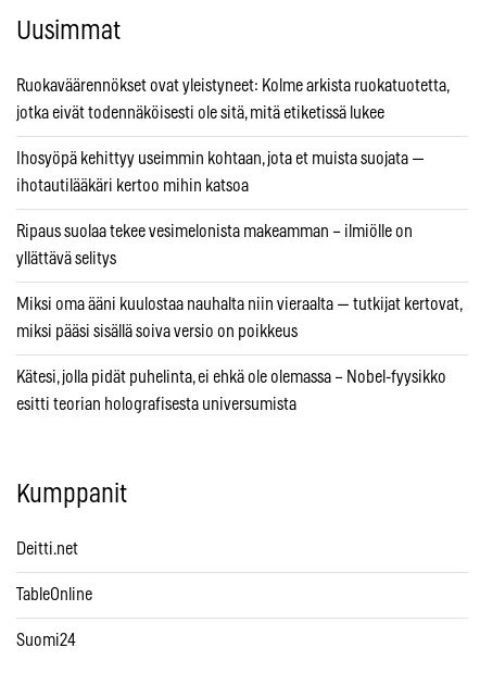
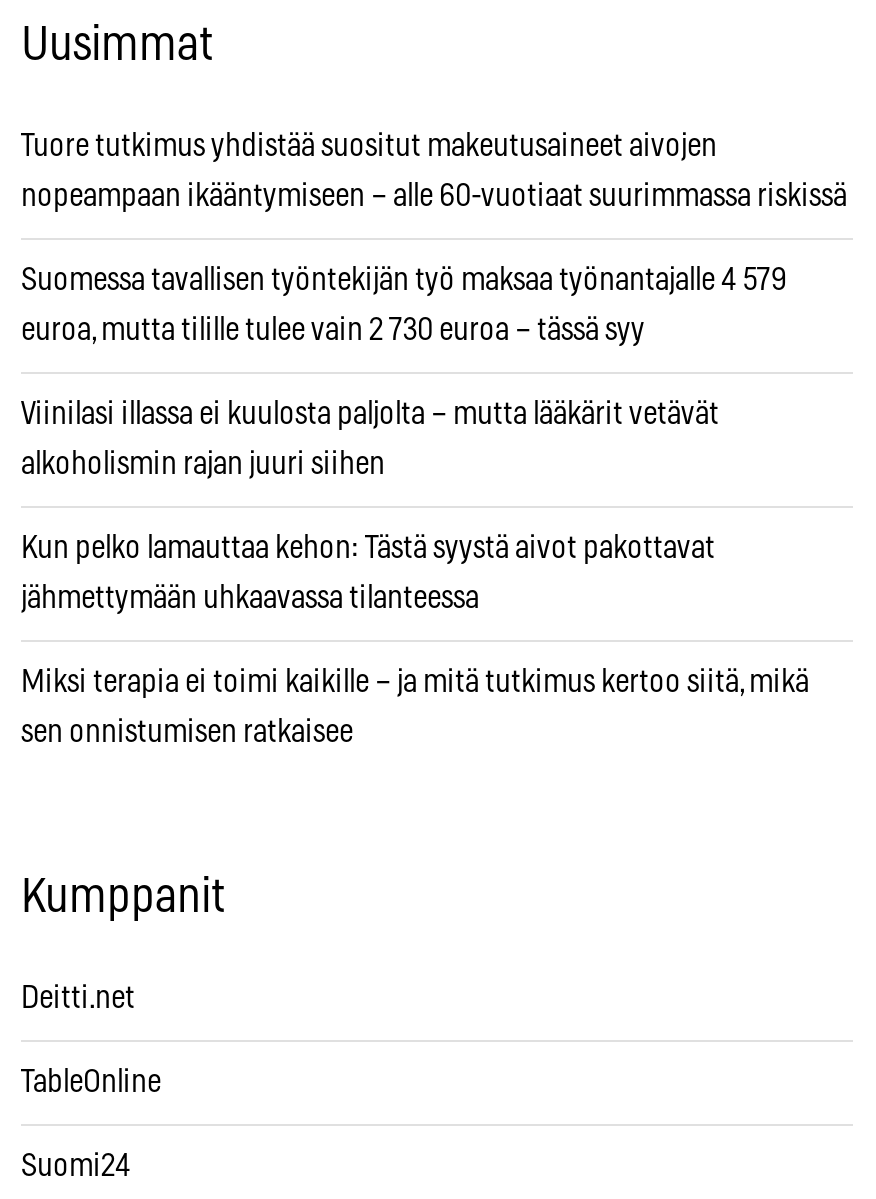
- Ruokaväärennökset ovat yleistyneet: Kolme arkista ruokatuotetta,
+ Tuore tutkimus yhdistää suositut makeutusaineet aivojen

- jotka eivät todennäköisesti ole sitä, mitä etiketissä lukee
+ nopeampaan ikääntymiseen – alle 60-vuotiaat suurimmassa riskissä

- Ihosyöpä kehittyy useimmin kohtaan, jota et muista suojata —
+ Suomessa tavallisen työntekijän työ maksaa työnantajalle 4 579

- ihotautilääkäri kertoo mihin katsoa
+ euroa, mutta tilille tulee vain 2 730 euroa – tässä syy

- Ripaus suolaa tekee vesimelonista makeamman – ilmiölle on
+ Viinilasi illassa ei kuulosta paljolta – mutta lääkärit vetävät

- yllättävä selitys
+ alkoholismin rajan juuri siihen

- Miksi oma ääni kuulostaa nauhalta niin vieraalta — tutkijat kertovat,
+ Kun pelko lamauttaa kehon: Tästä syystä aivot pakottavat

- miksi pääsi sisällä soiva versio on poikkeus
+ jähmettymään uhkaavassa tilanteessa

- Kätesi, jolla pidät puhelinta, ei ehkä ole olemassa – Nobel-fyysikko
+ Miksi terapia ei toimi kaikille – ja mitä tutkimus kertoo siitä, mikä

- esitti teorian holografisesta universumista
+ sen onnistumisen ratkaisee
